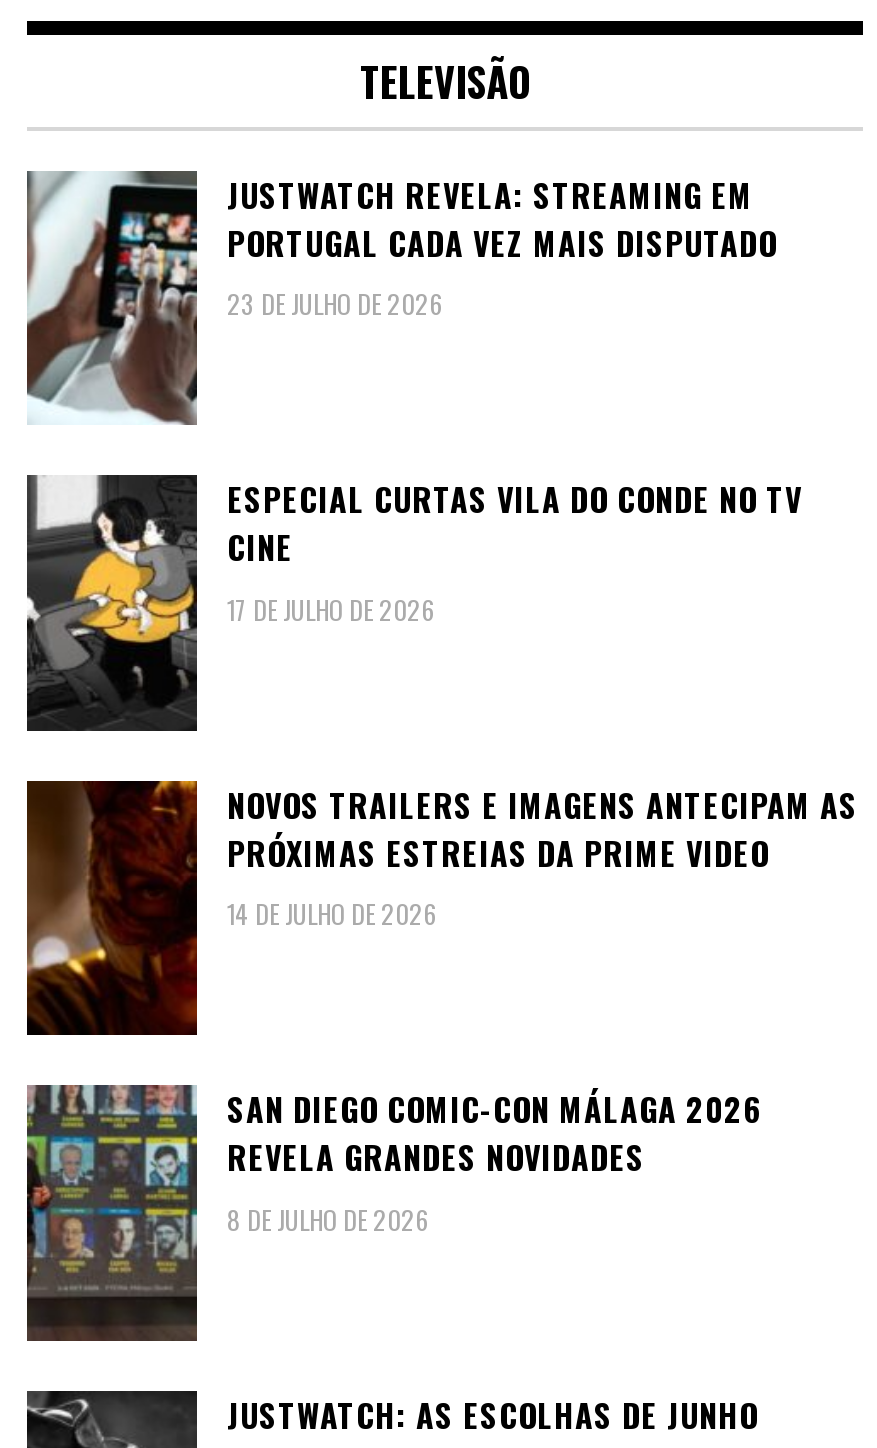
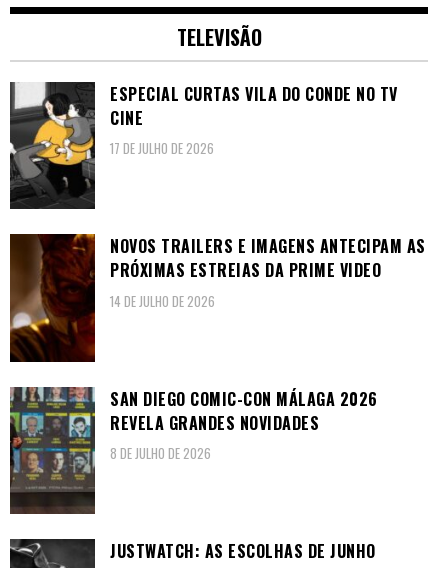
- [image]
- JUSTWATCH REVELA: STREAMING EM
- PORTUGAL CADA VEZ MAIS DISPUTADO
- 23 DE JULHO DE 2026
